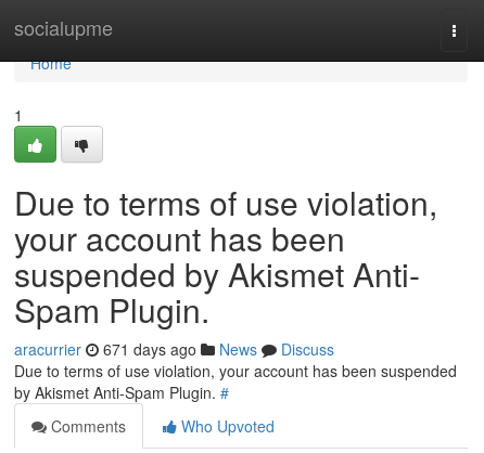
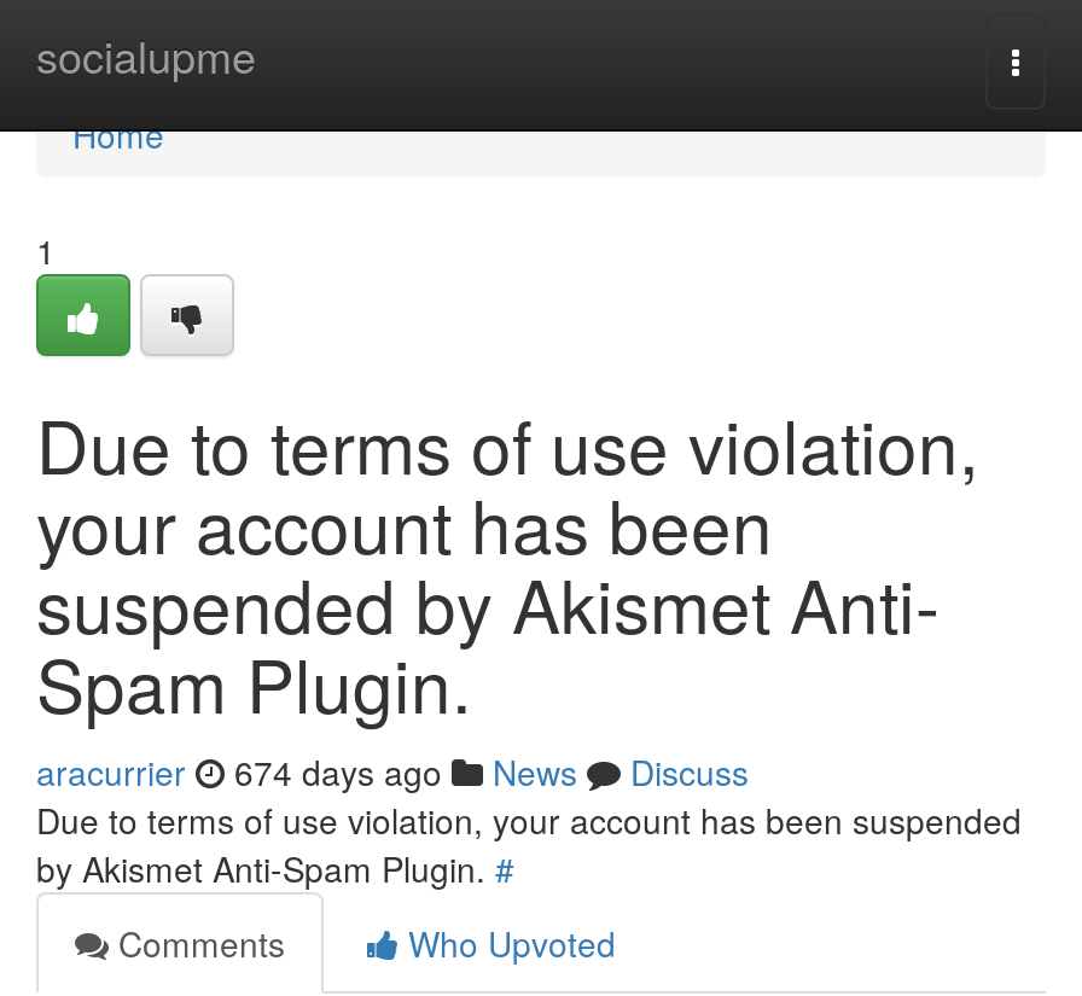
- aracurrier 671 days ago News Discuss
+ aracurrier 674 days ago News Discuss
